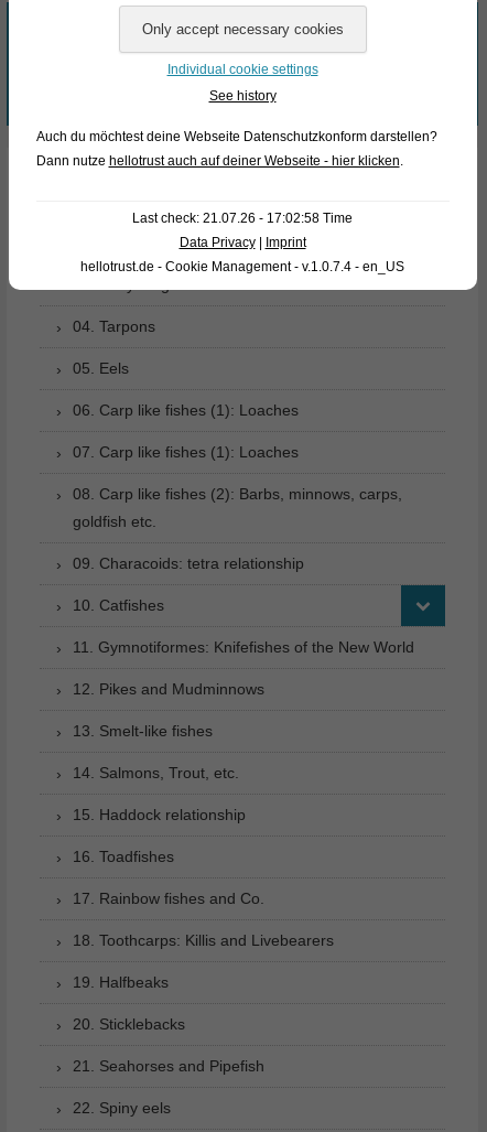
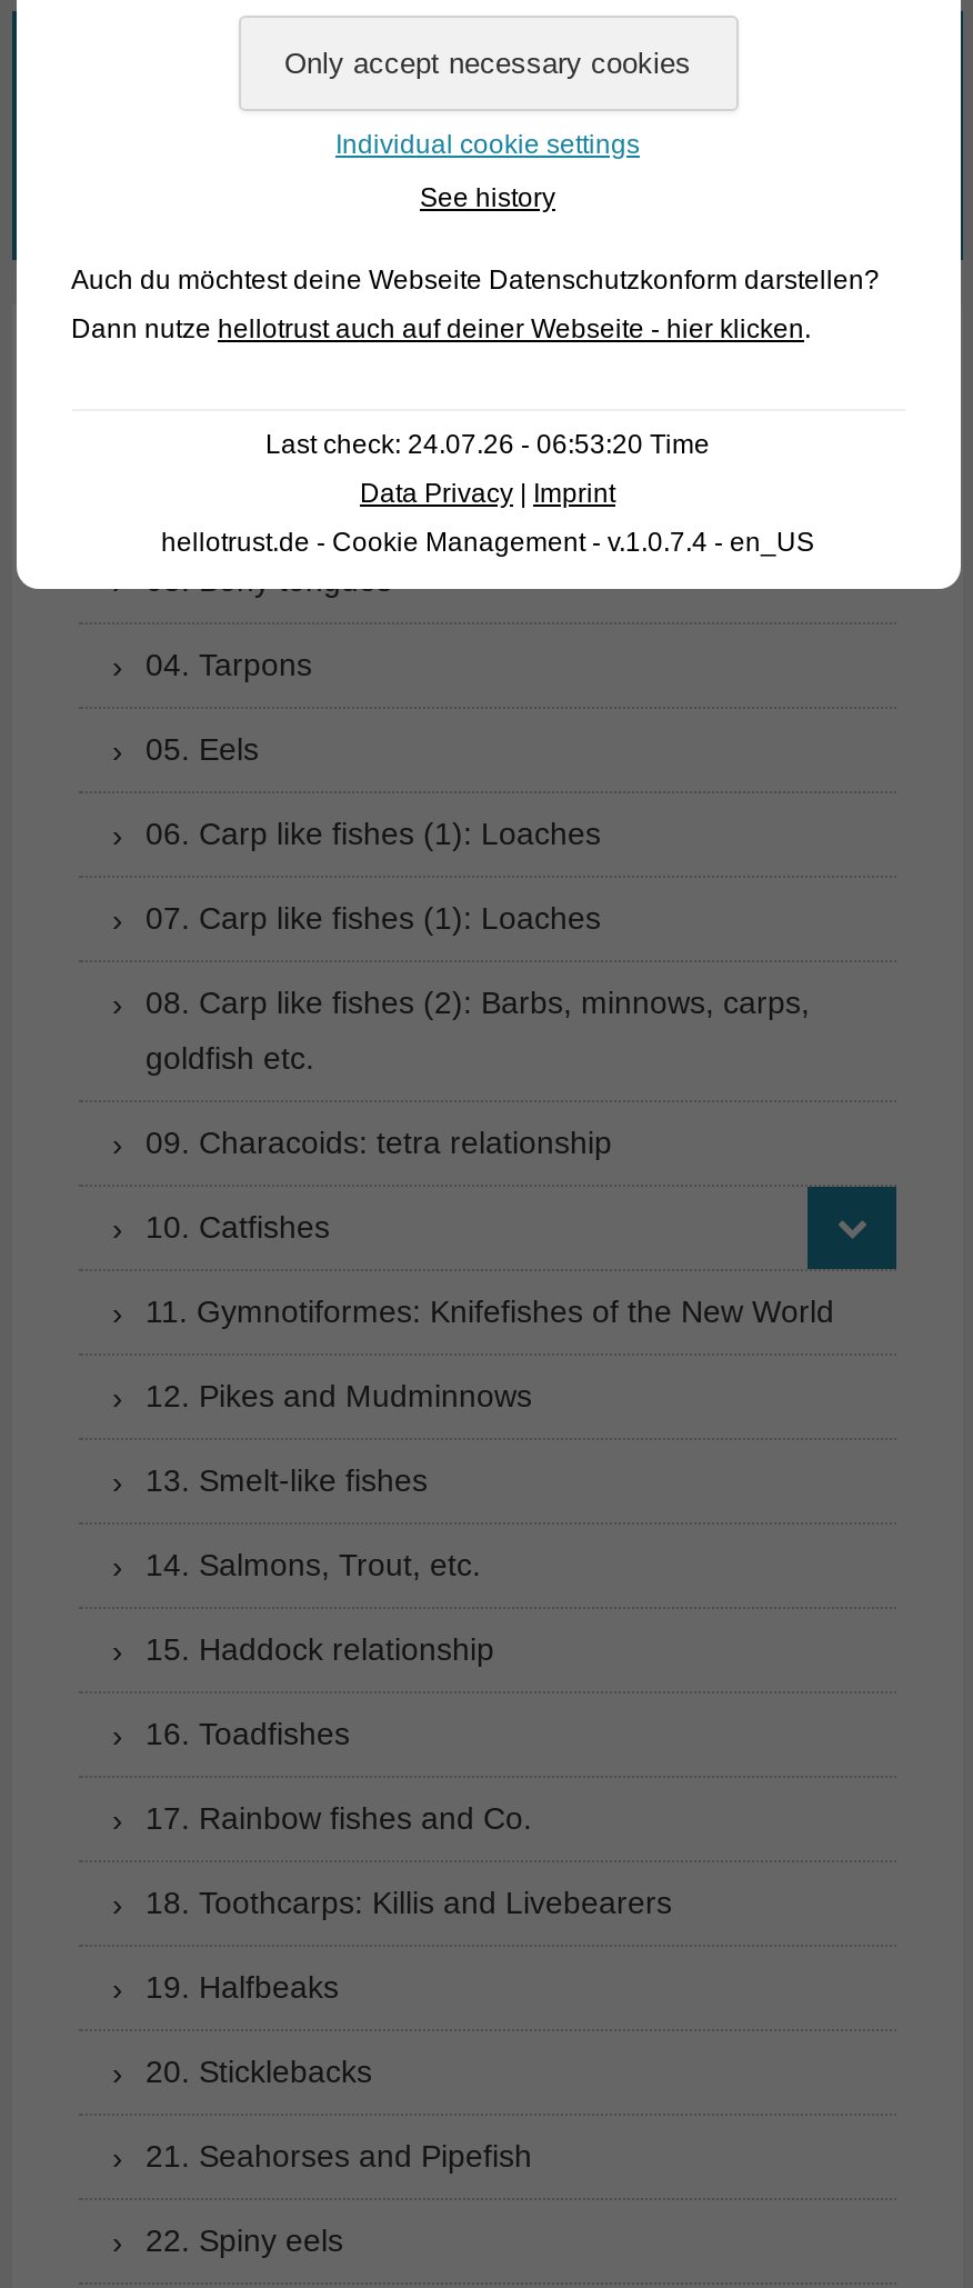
- Last check: 21.07.26 - 17:02:58 Time
+ Last check: 24.07.26 - 06:53:20 Time
